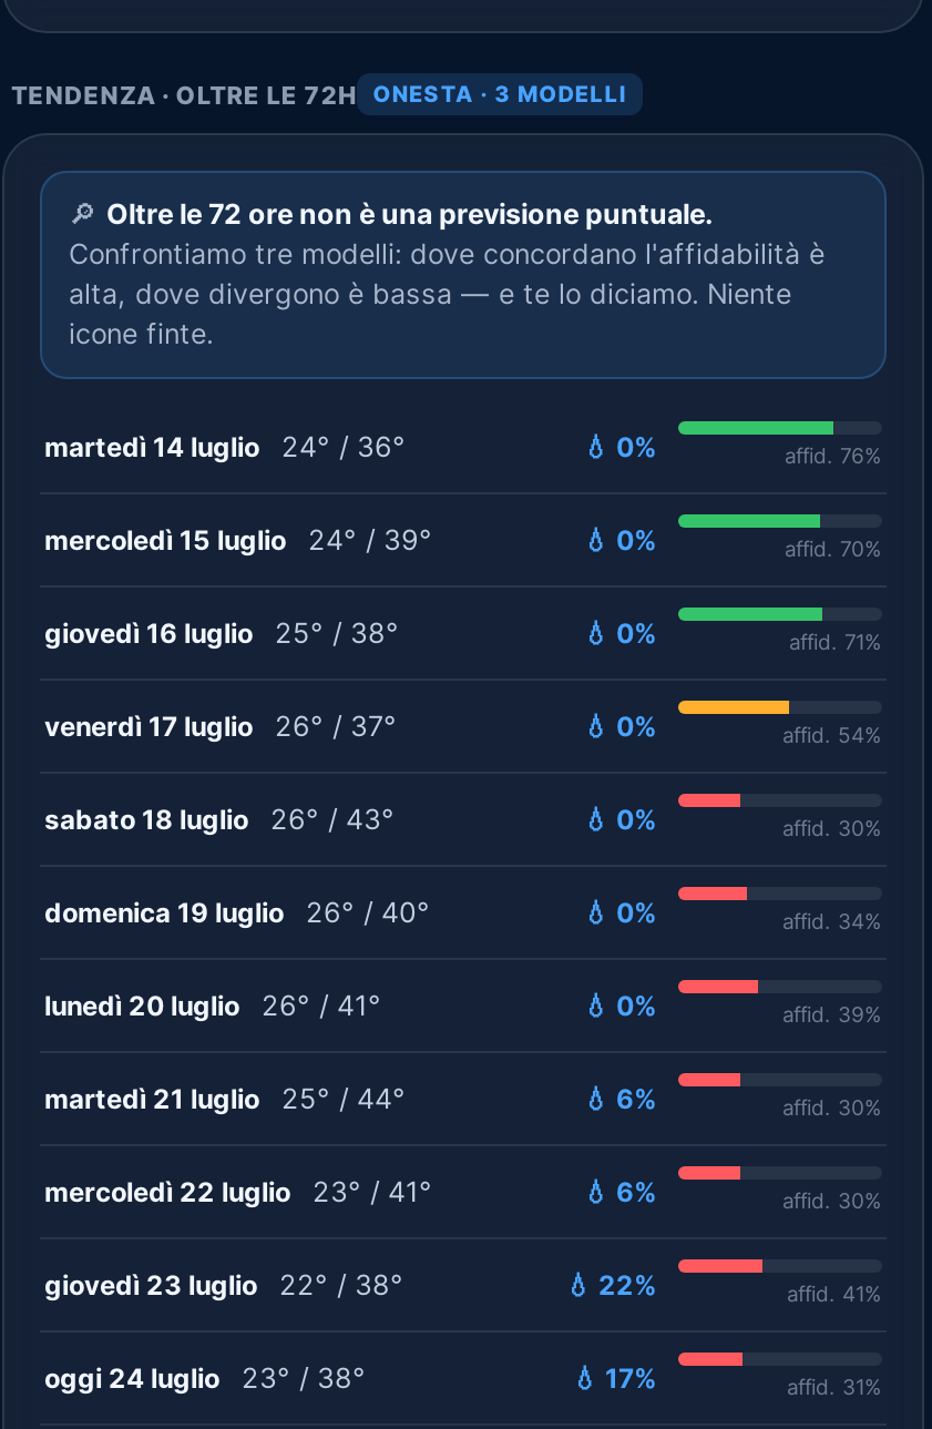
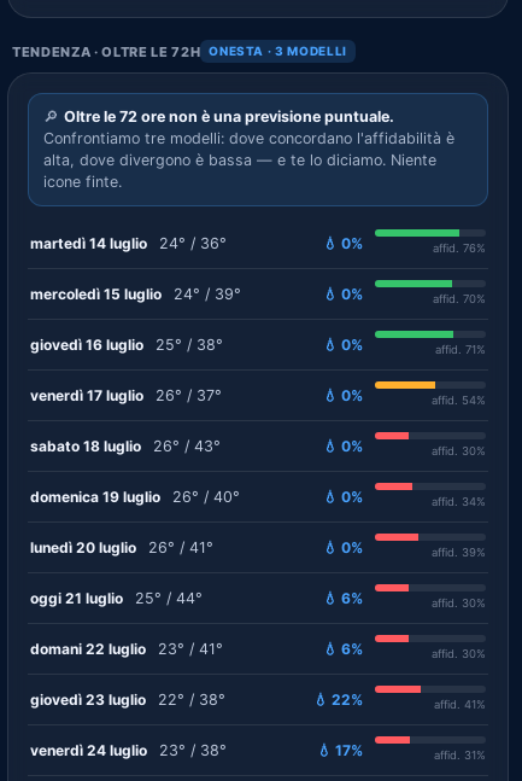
- martedì 21 luglio
+ oggi 21 luglio

- mercoledì 22 luglio
+ domani 22 luglio

- oggi 24 luglio
+ venerdì 24 luglio
